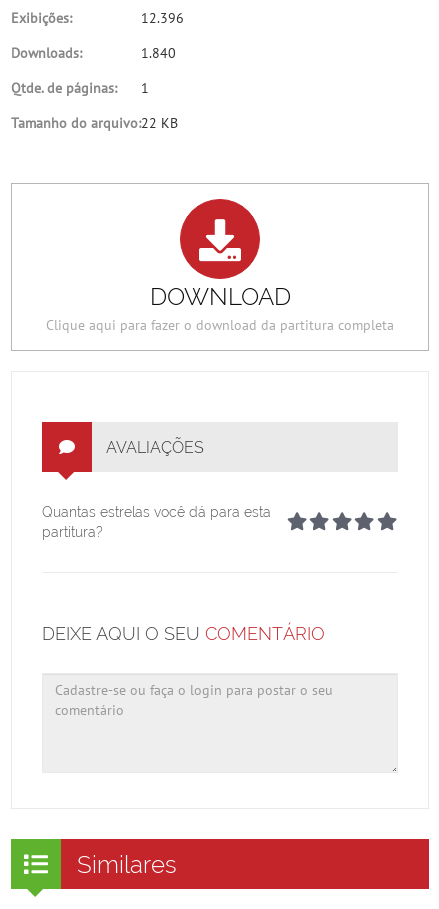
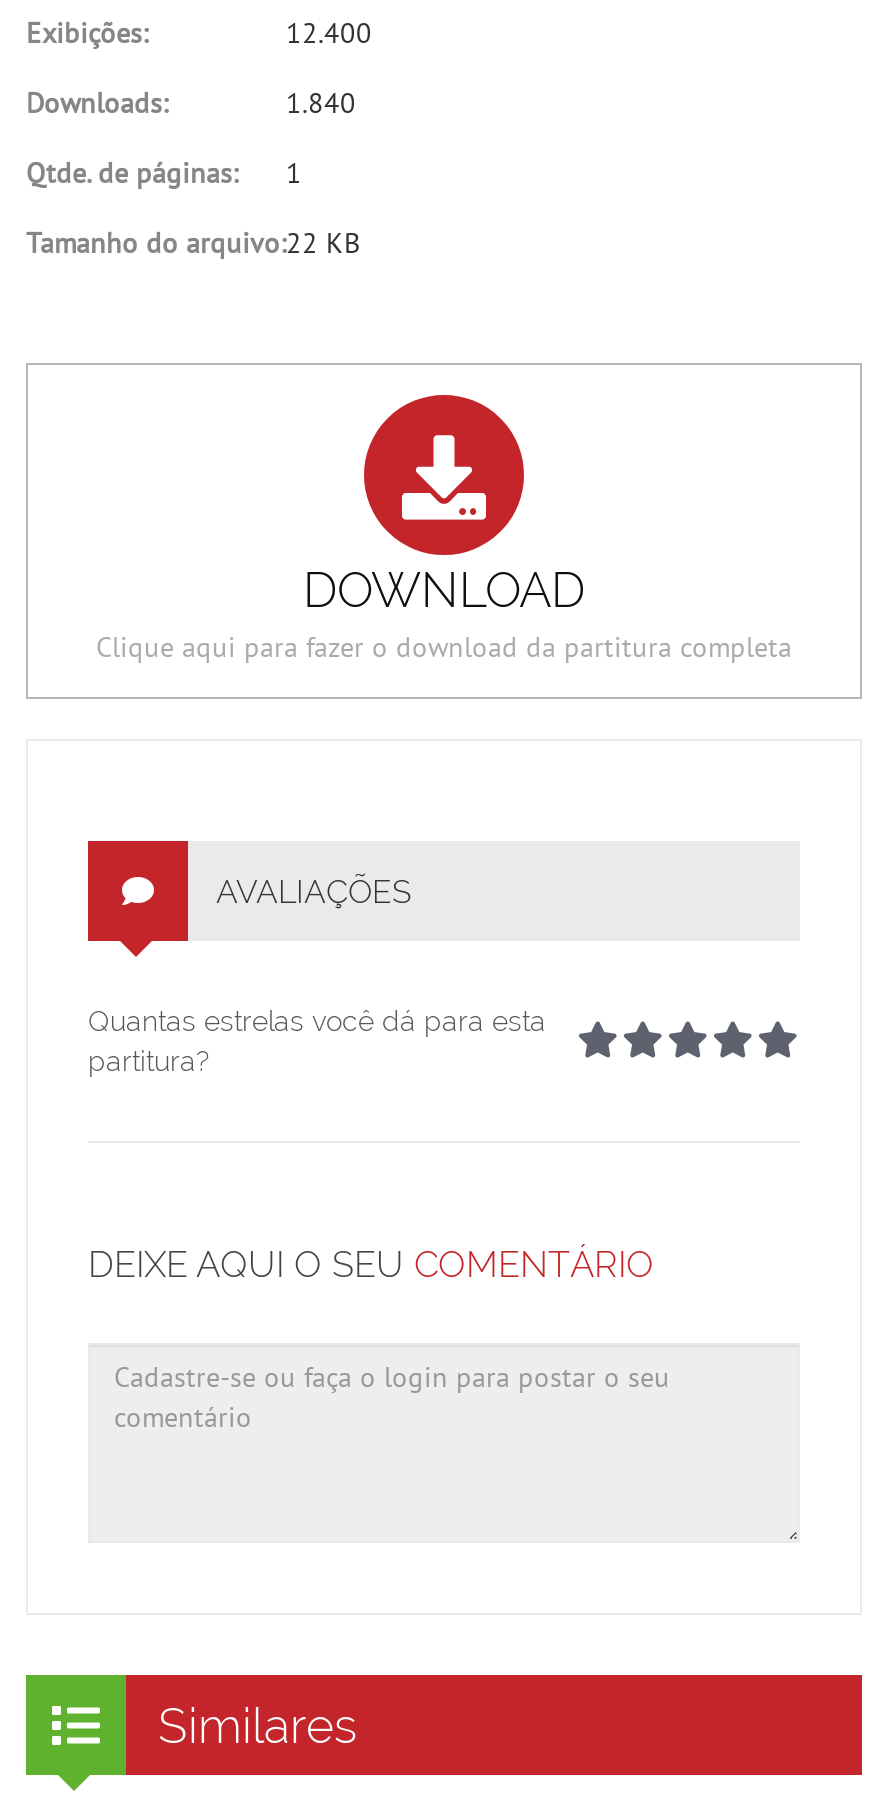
- 12.396
+ 12.400
